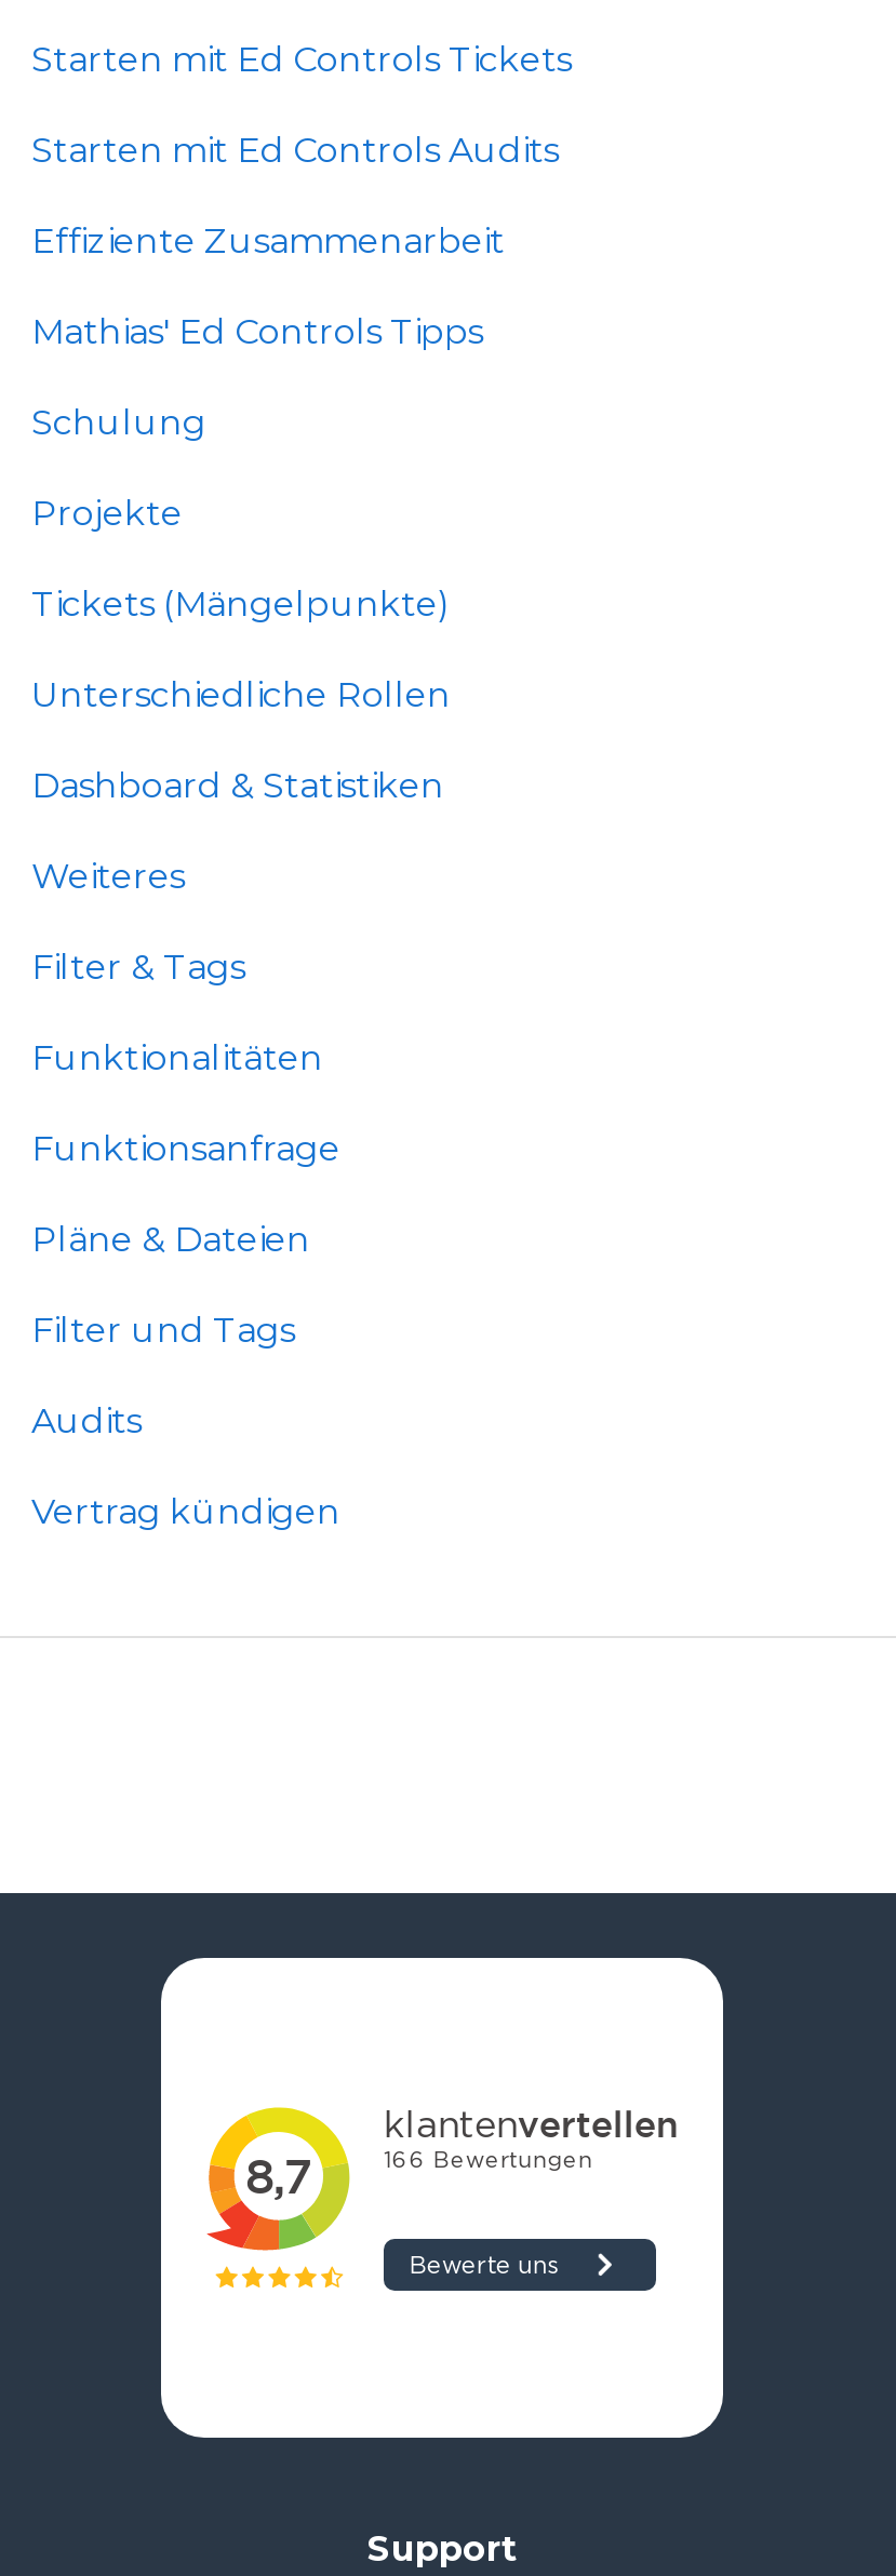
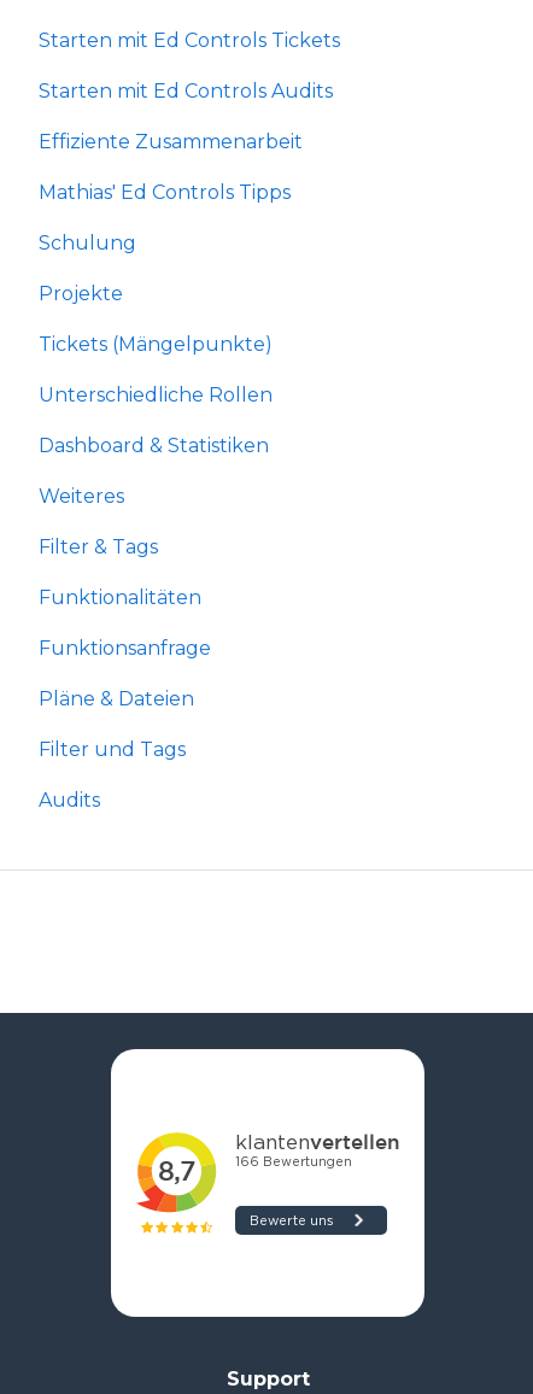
- Vertrag kündigen
